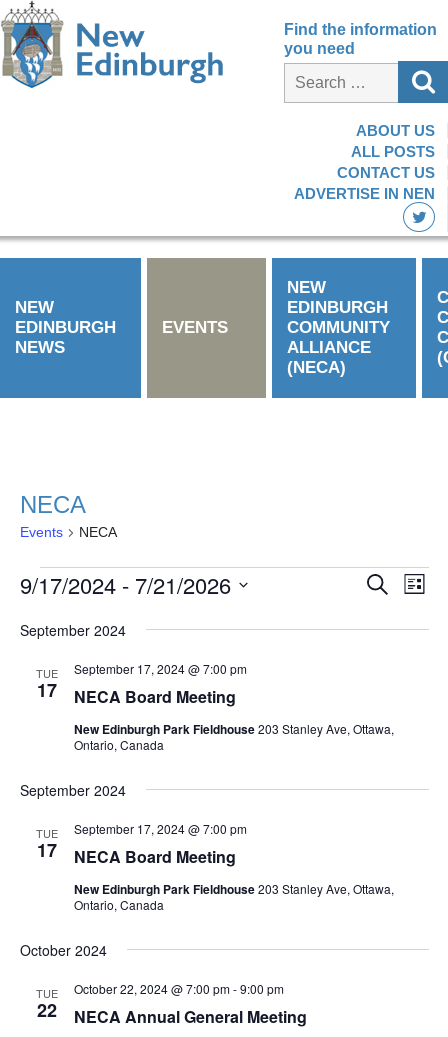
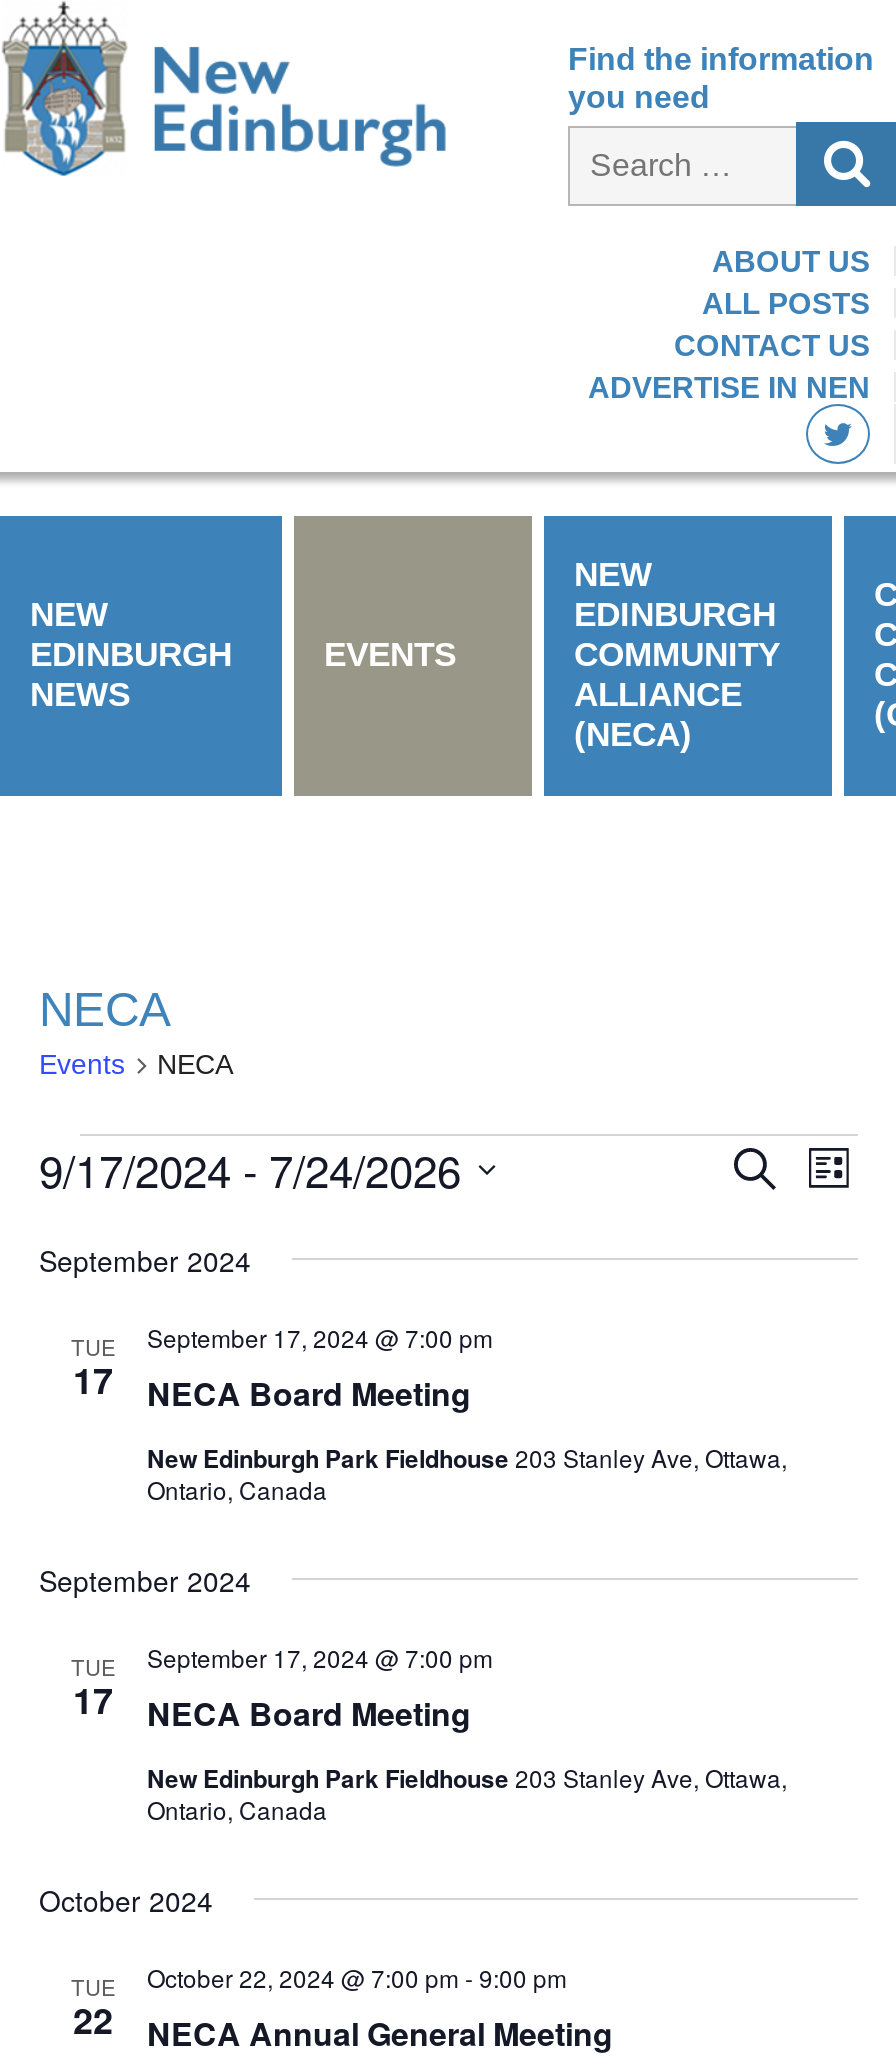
- 9/17/2024 - 7/21/2026
+ 9/17/2024 - 7/24/2026
